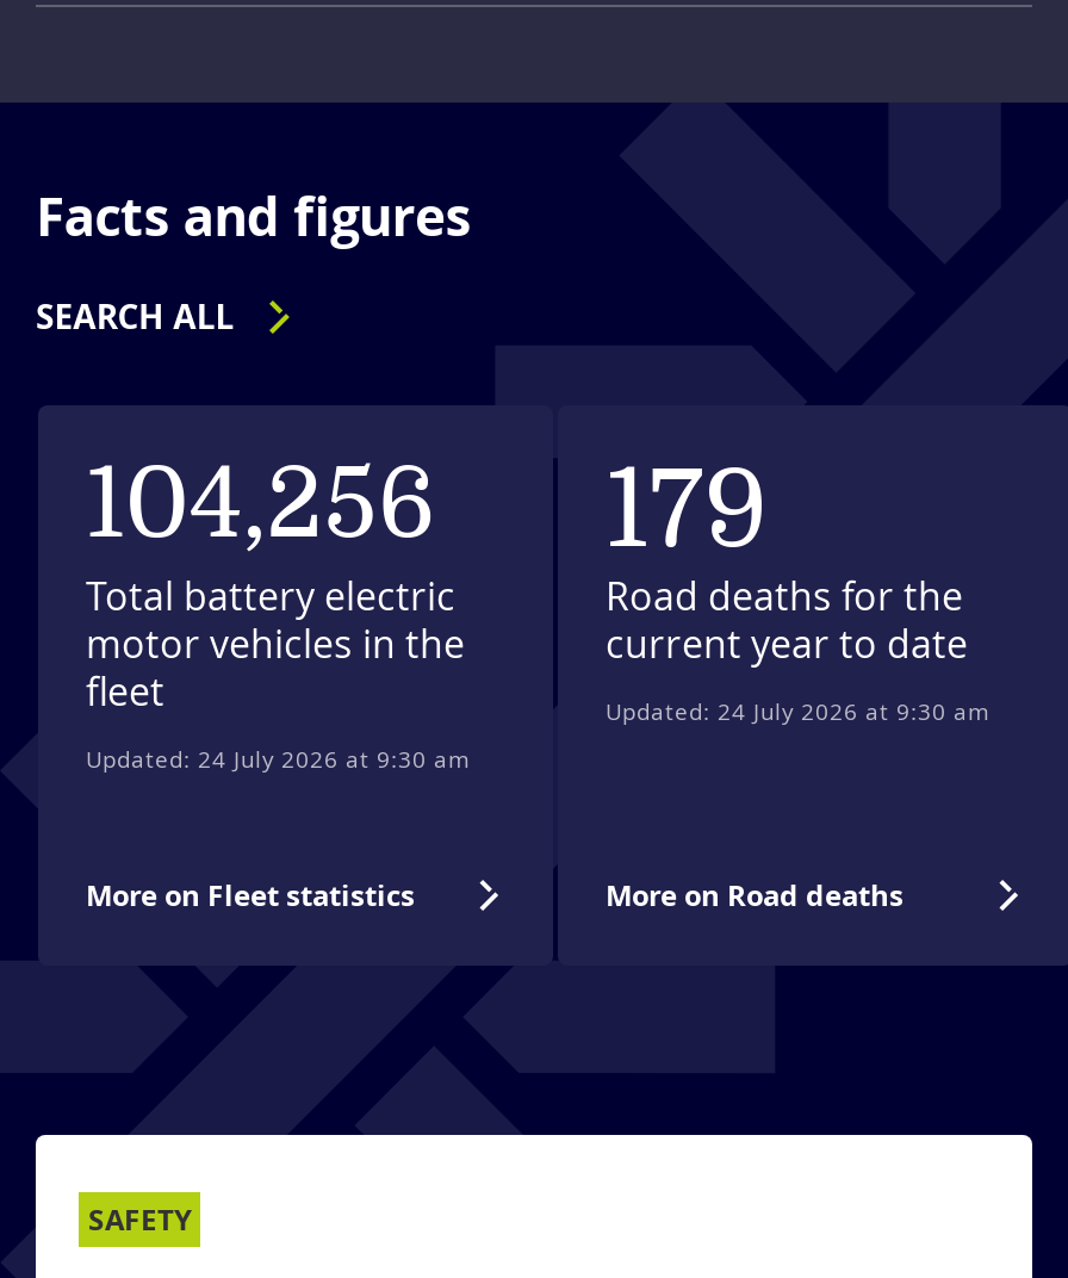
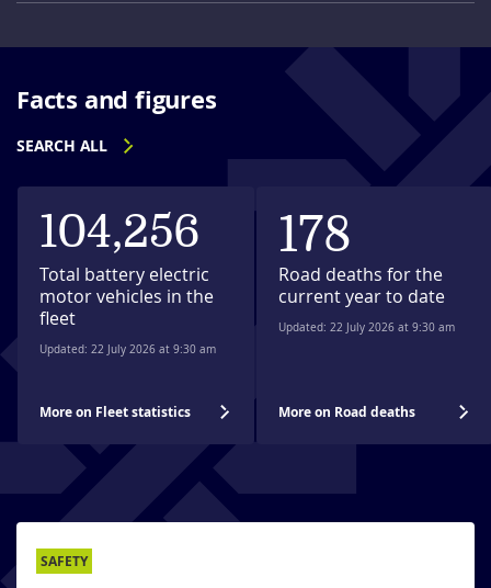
- 104,256 179
+ 104,256 178

- Updated: 24 July 2026 at 9:30 am
+ Updated: 22 July 2026 at 9:30 am

- Updated: 24 July 2026 at 9:30 am
+ Updated: 22 July 2026 at 9:30 am
